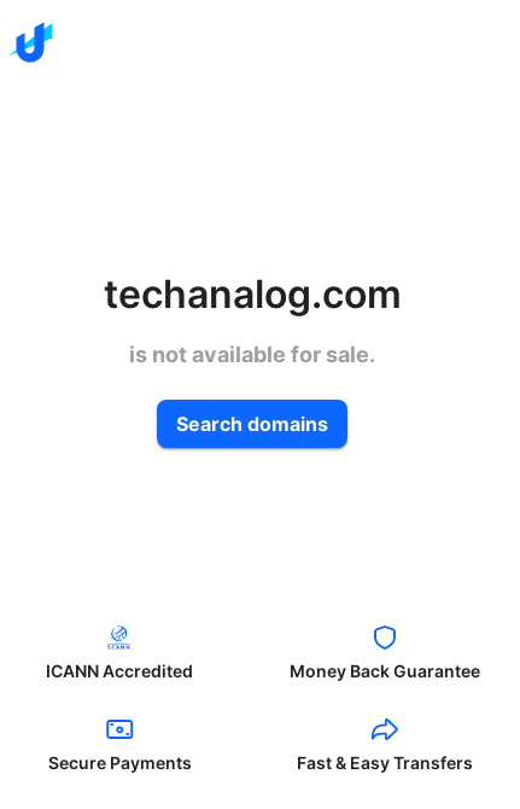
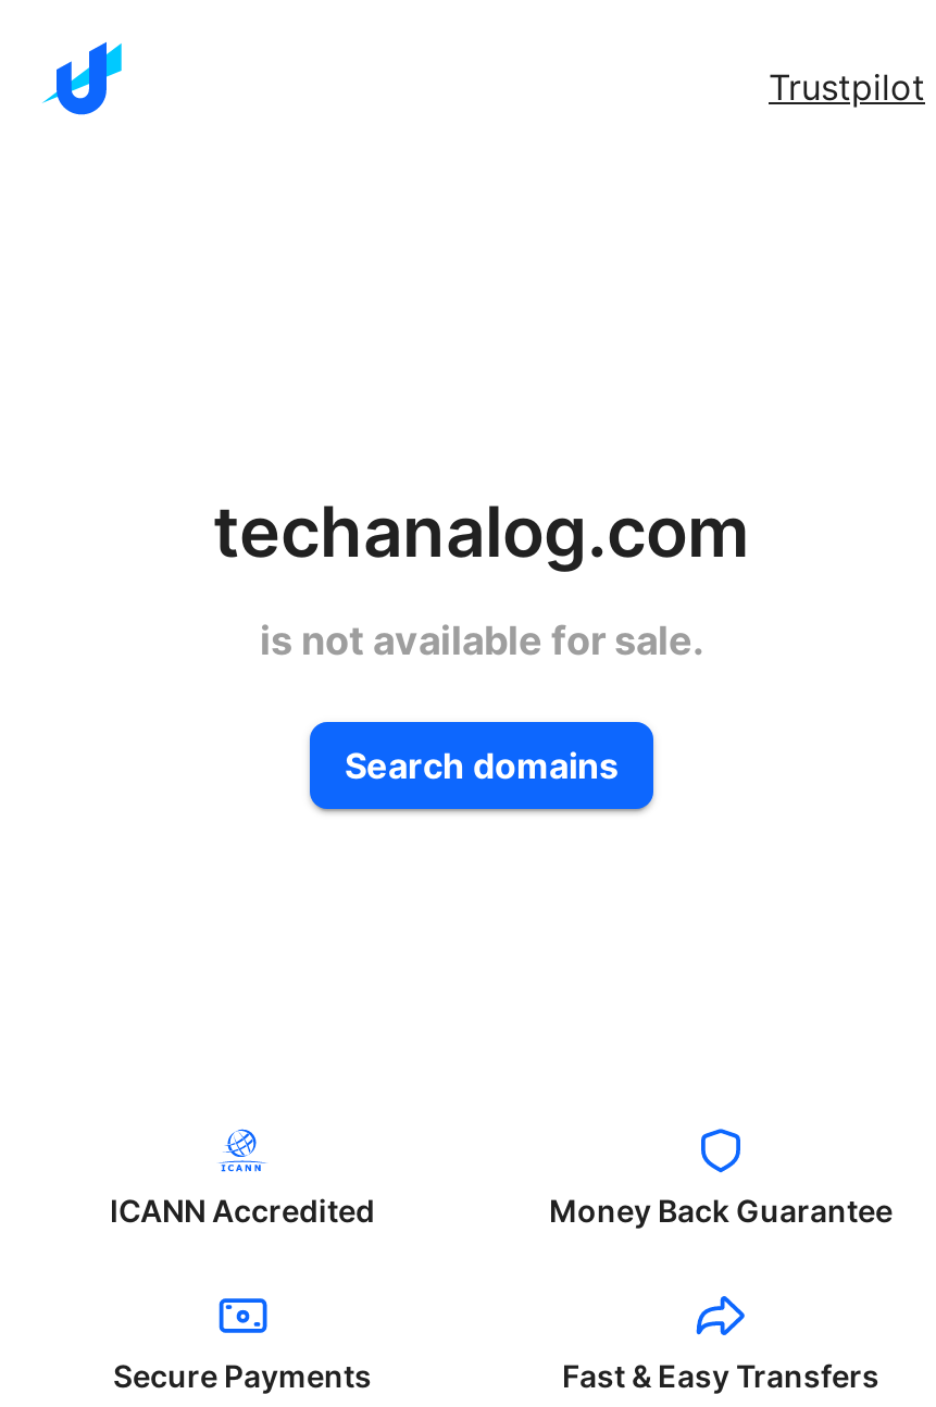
+ Trustpilot
